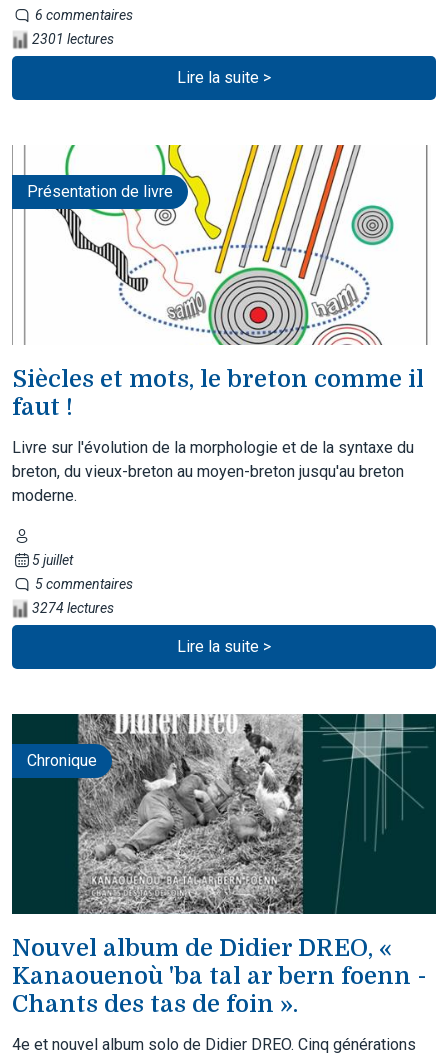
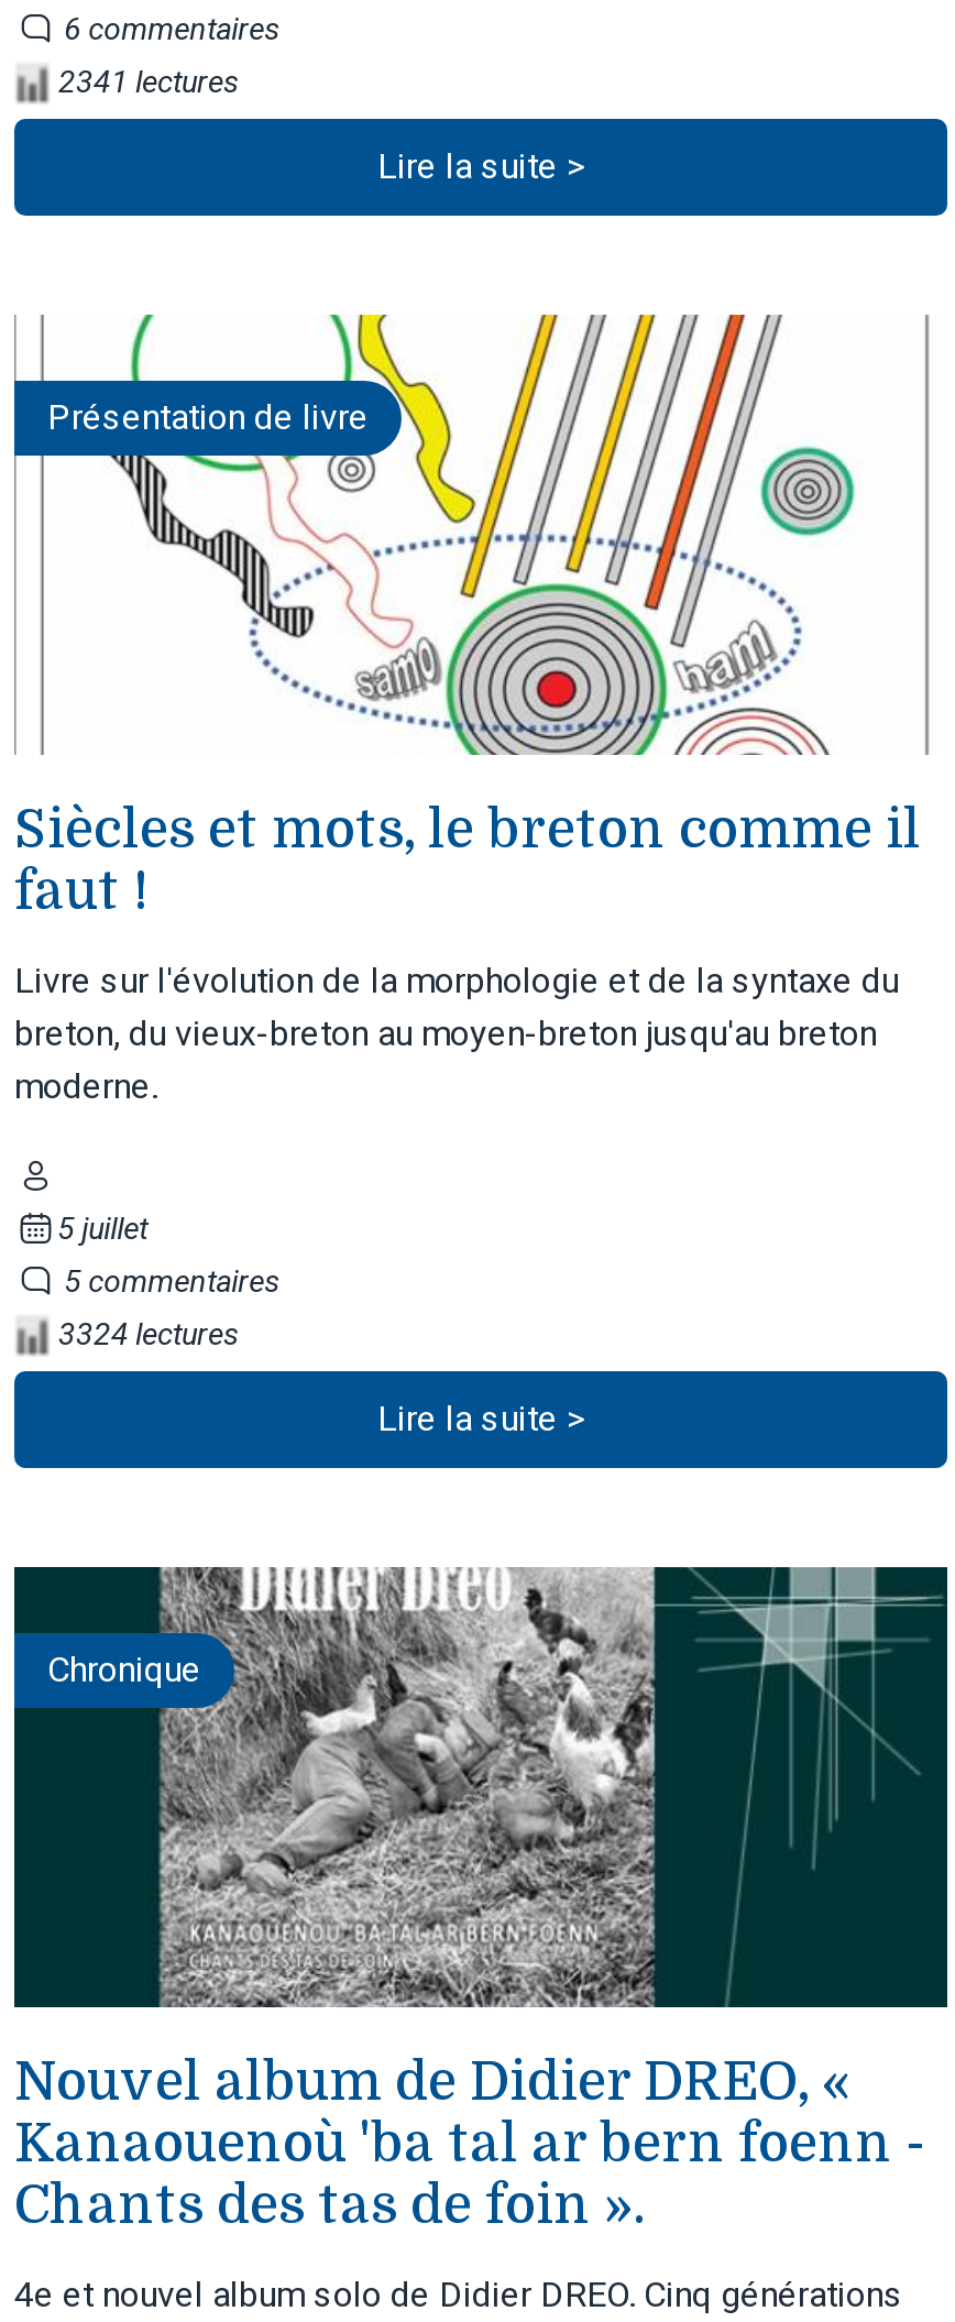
- 2301 lectures
+ 2341 lectures

- 3274 lectures
+ 3324 lectures
